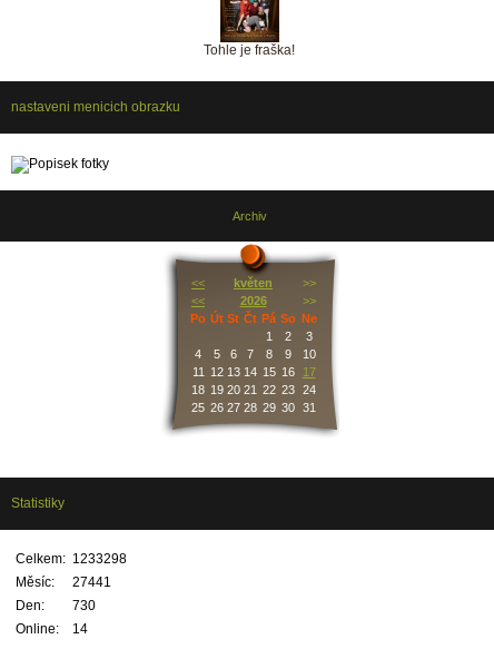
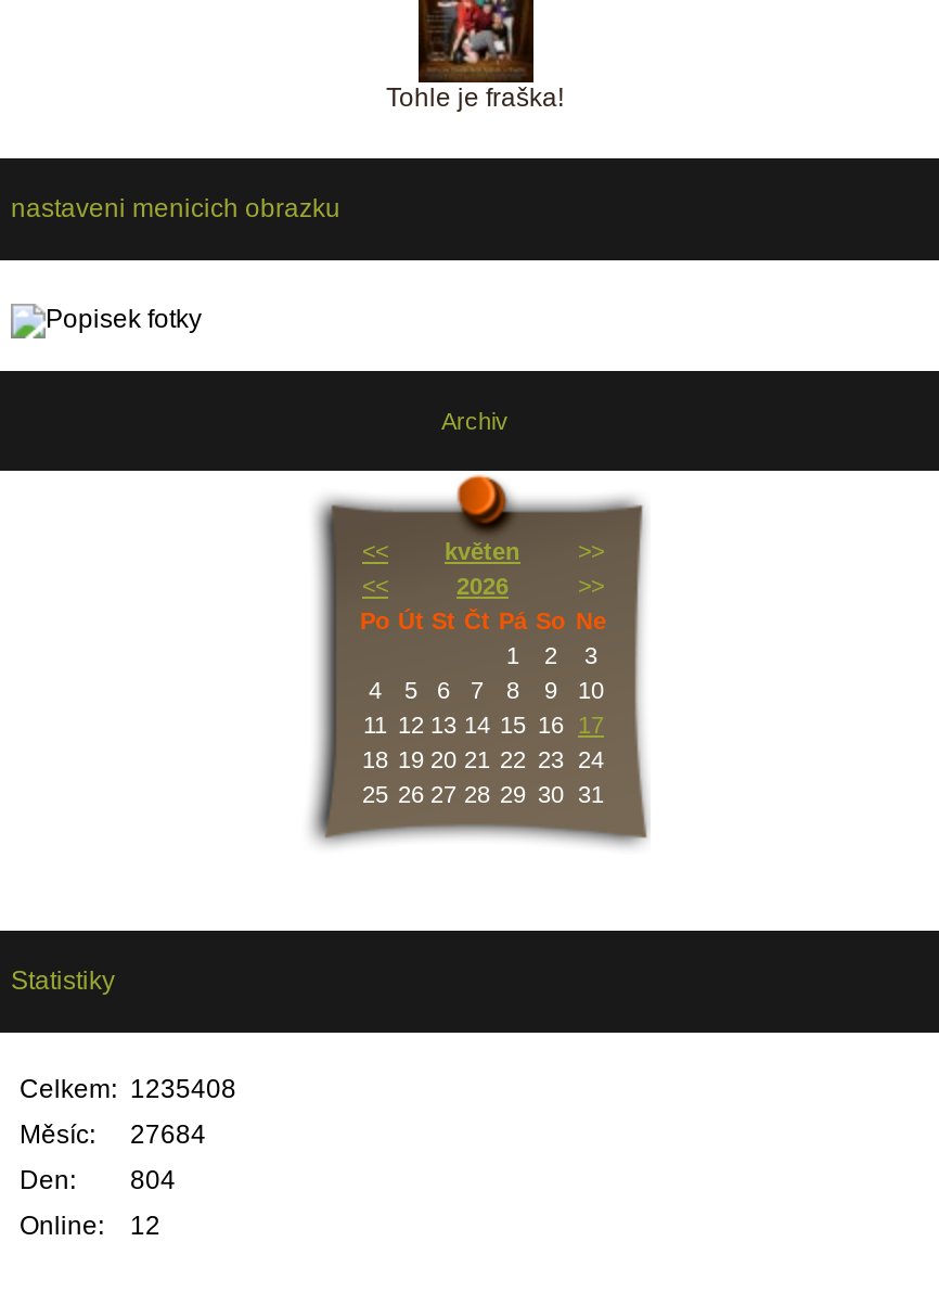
- Celkem: 1233298
+ Celkem: 1235408

- Měsíc: 27441
+ Měsíc: 27684

- Den: 730
+ Den: 804

- Online: 14
+ Online: 12
